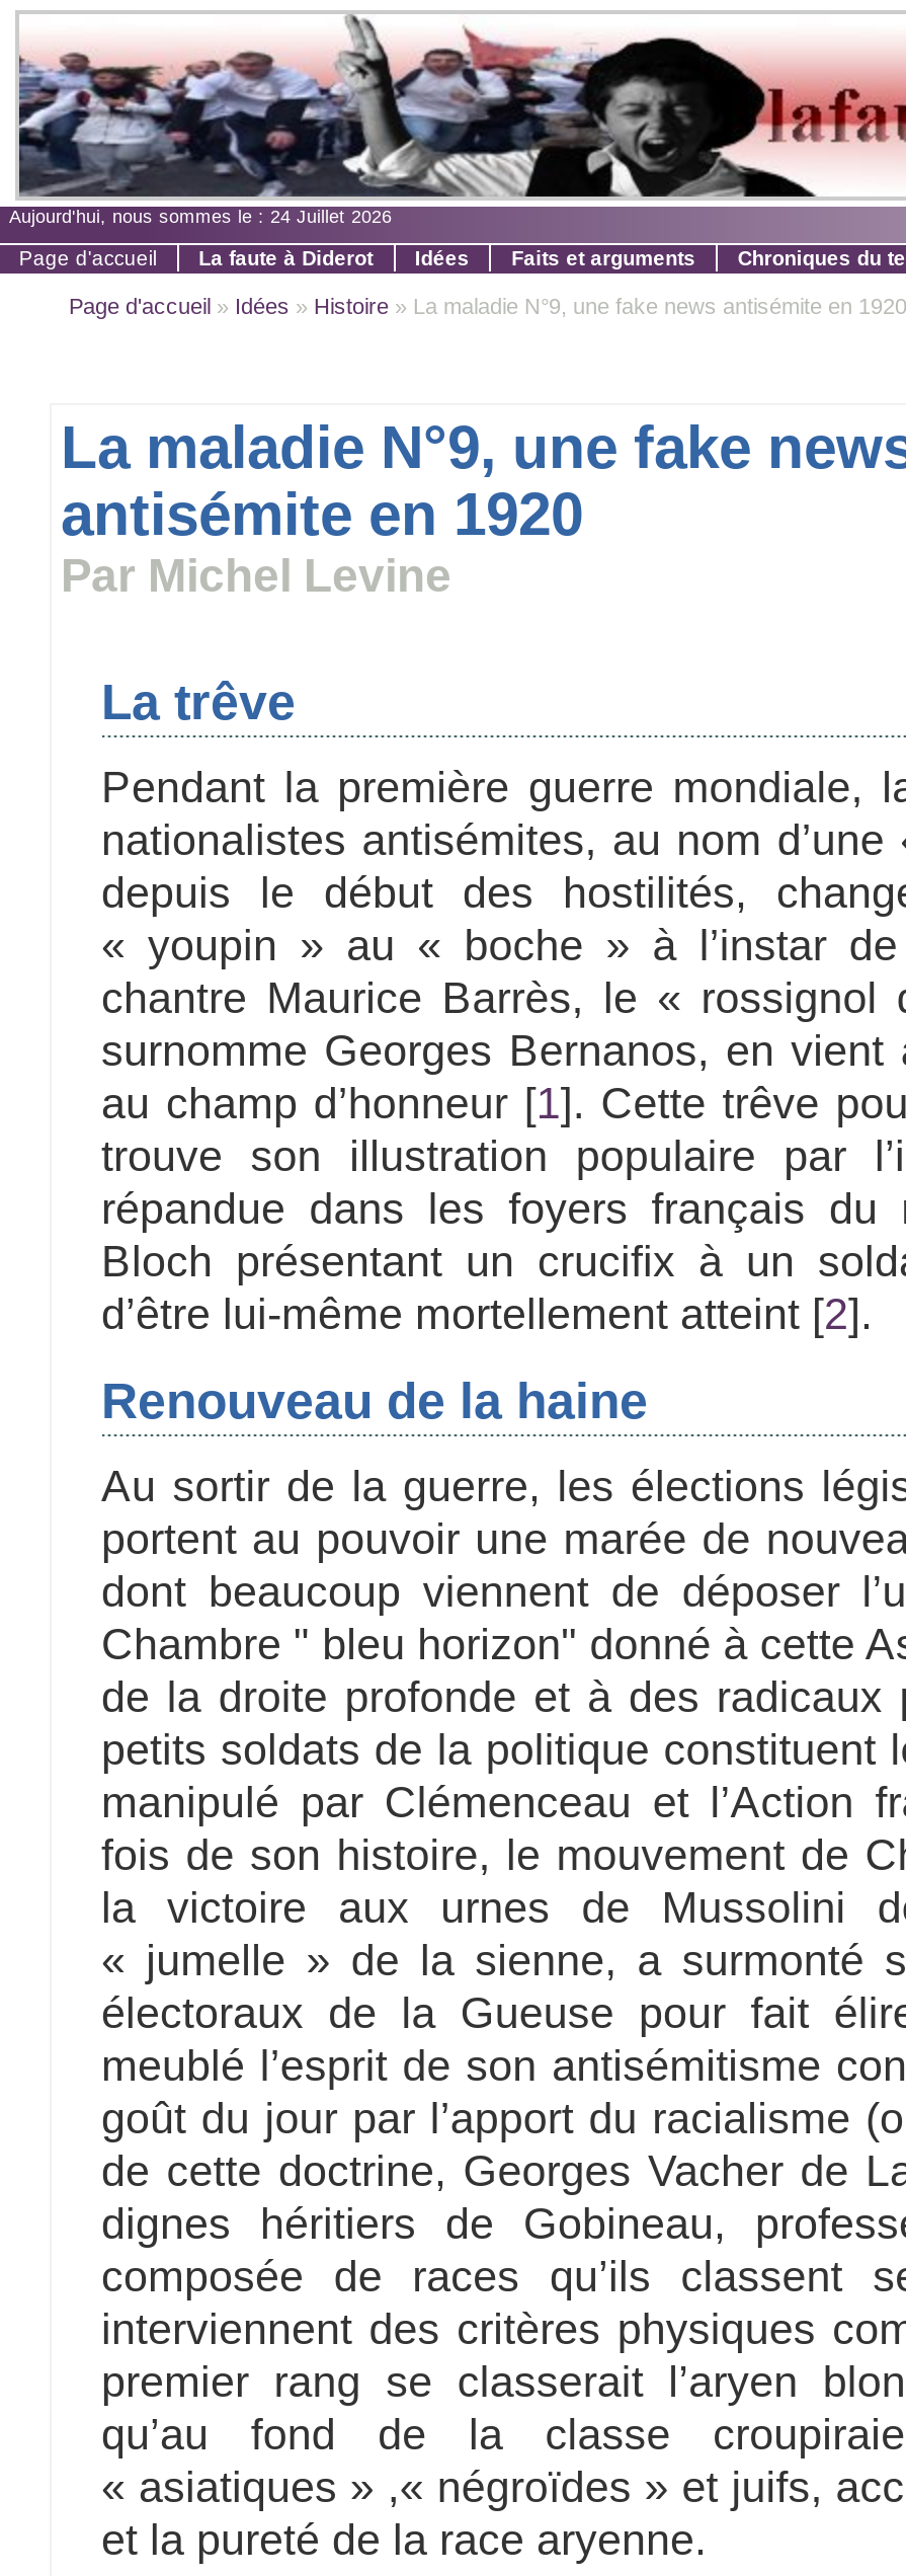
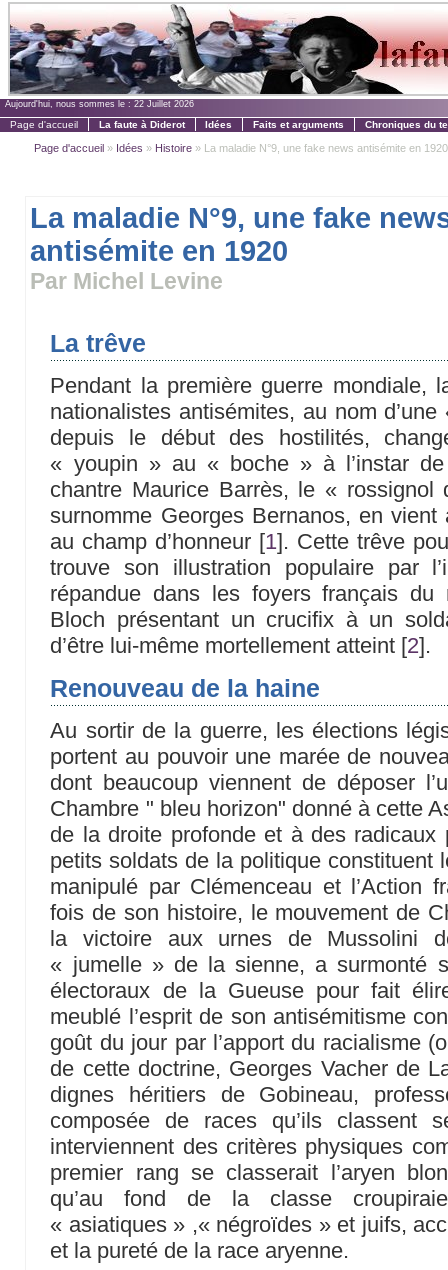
- Aujourd'hui, nous sommes le :24 Juillet 2026
+ Aujourd'hui, nous sommes le :22 Juillet 2026
